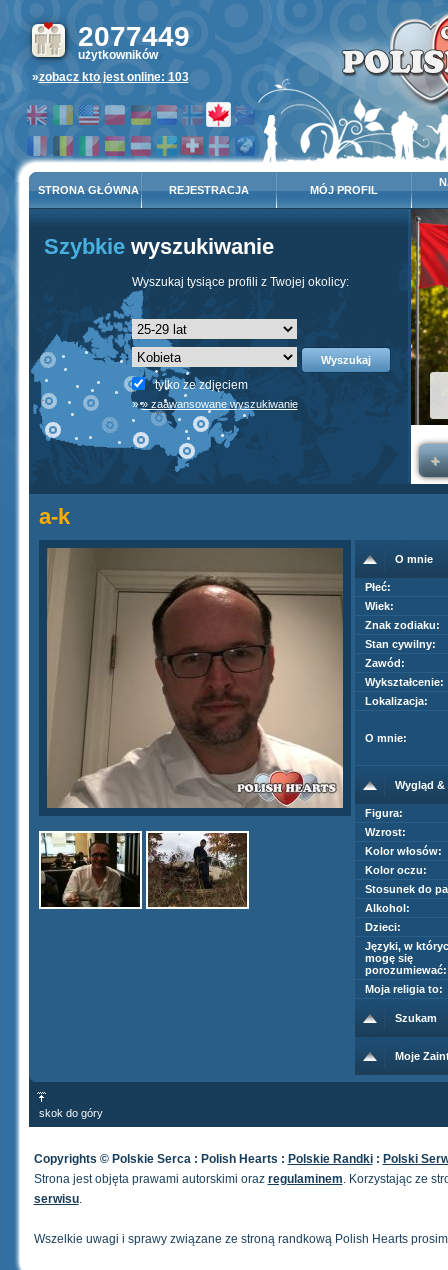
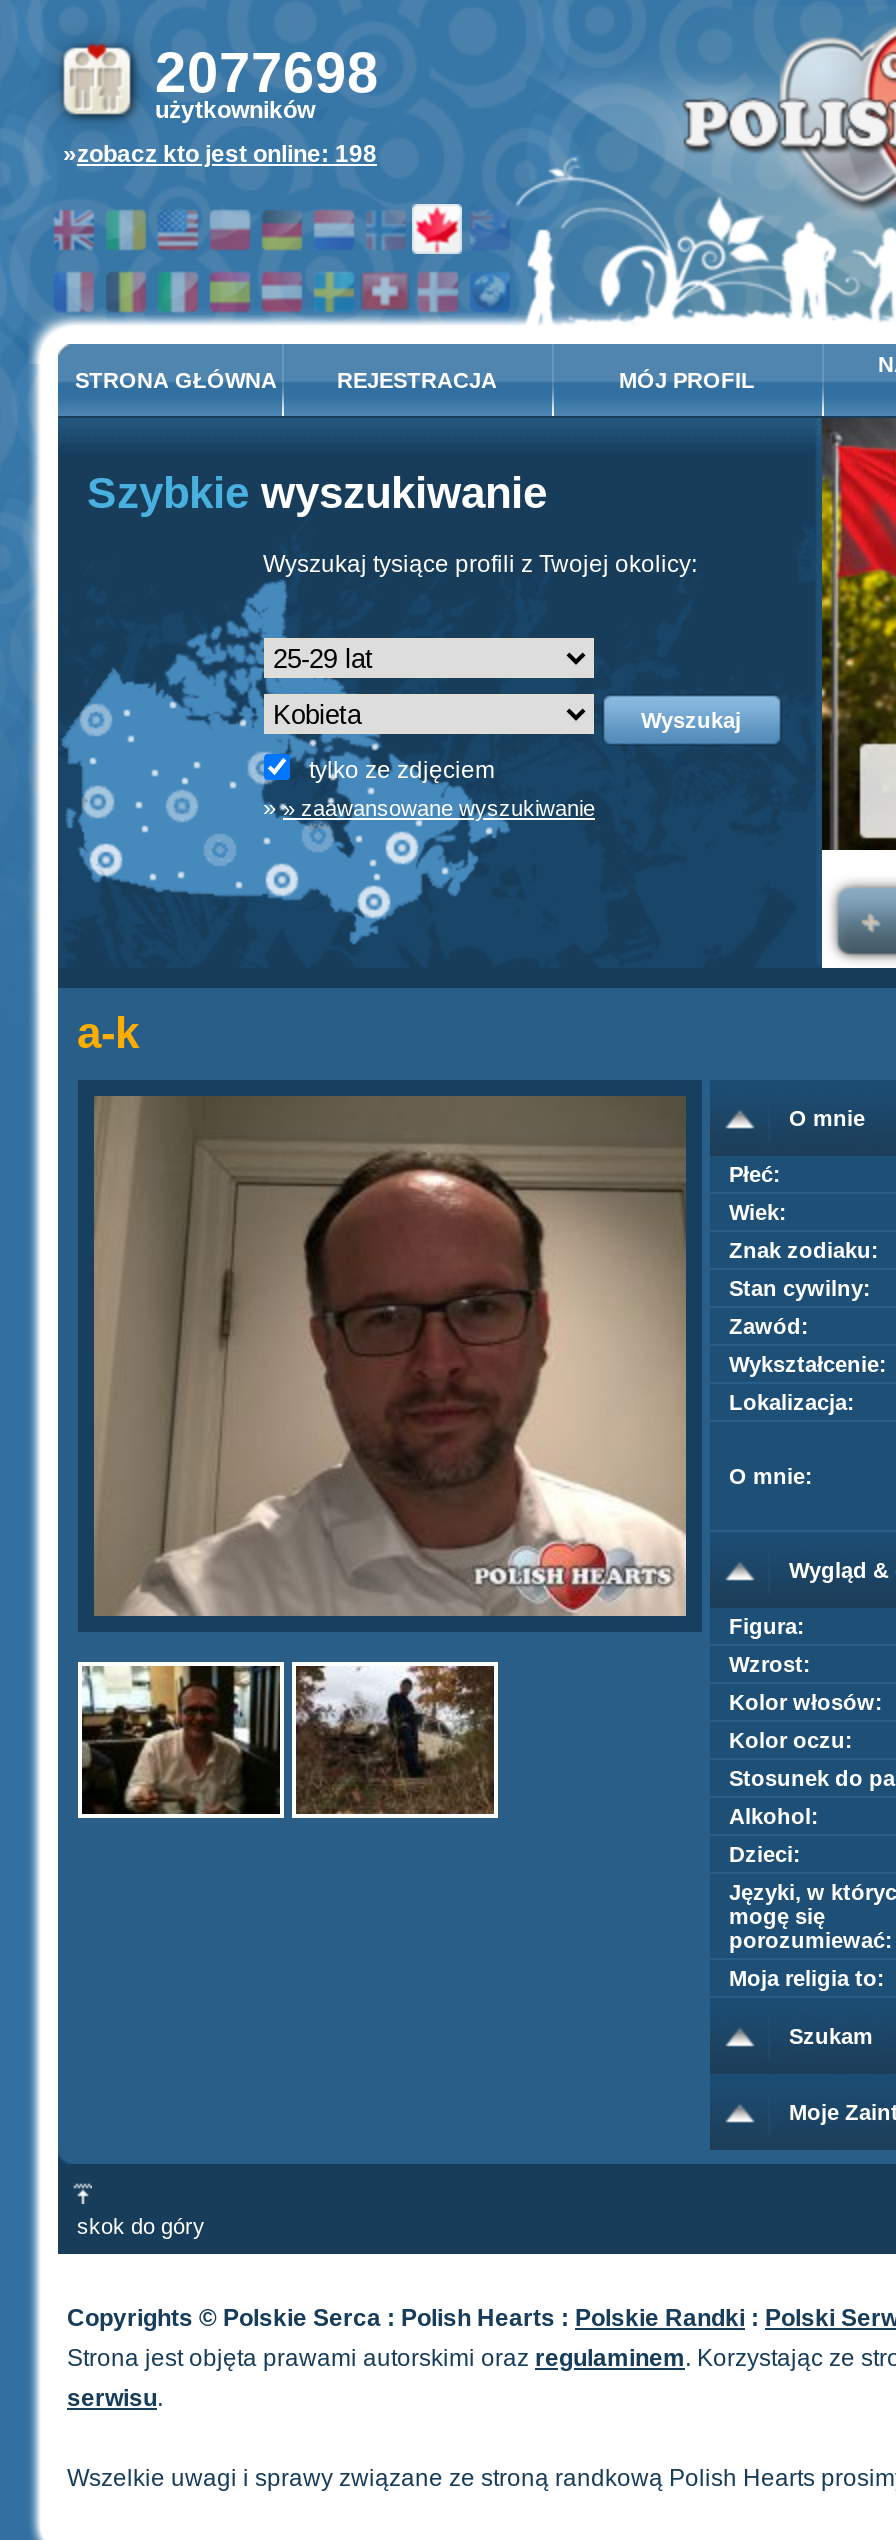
- 2077449
+ 2077698

- »zobacz kto jest online: 103
+ »zobacz kto jest online: 198
